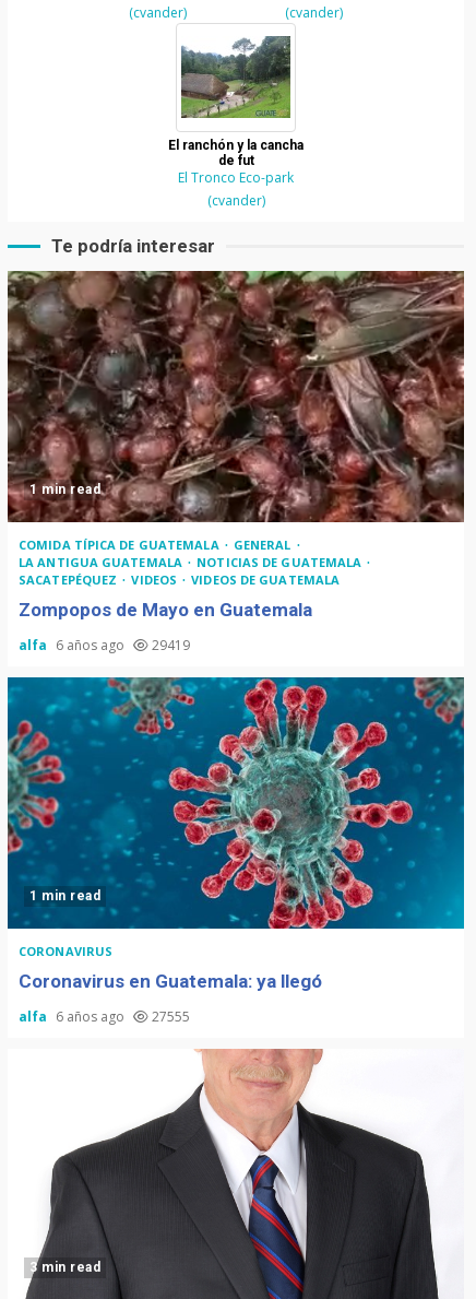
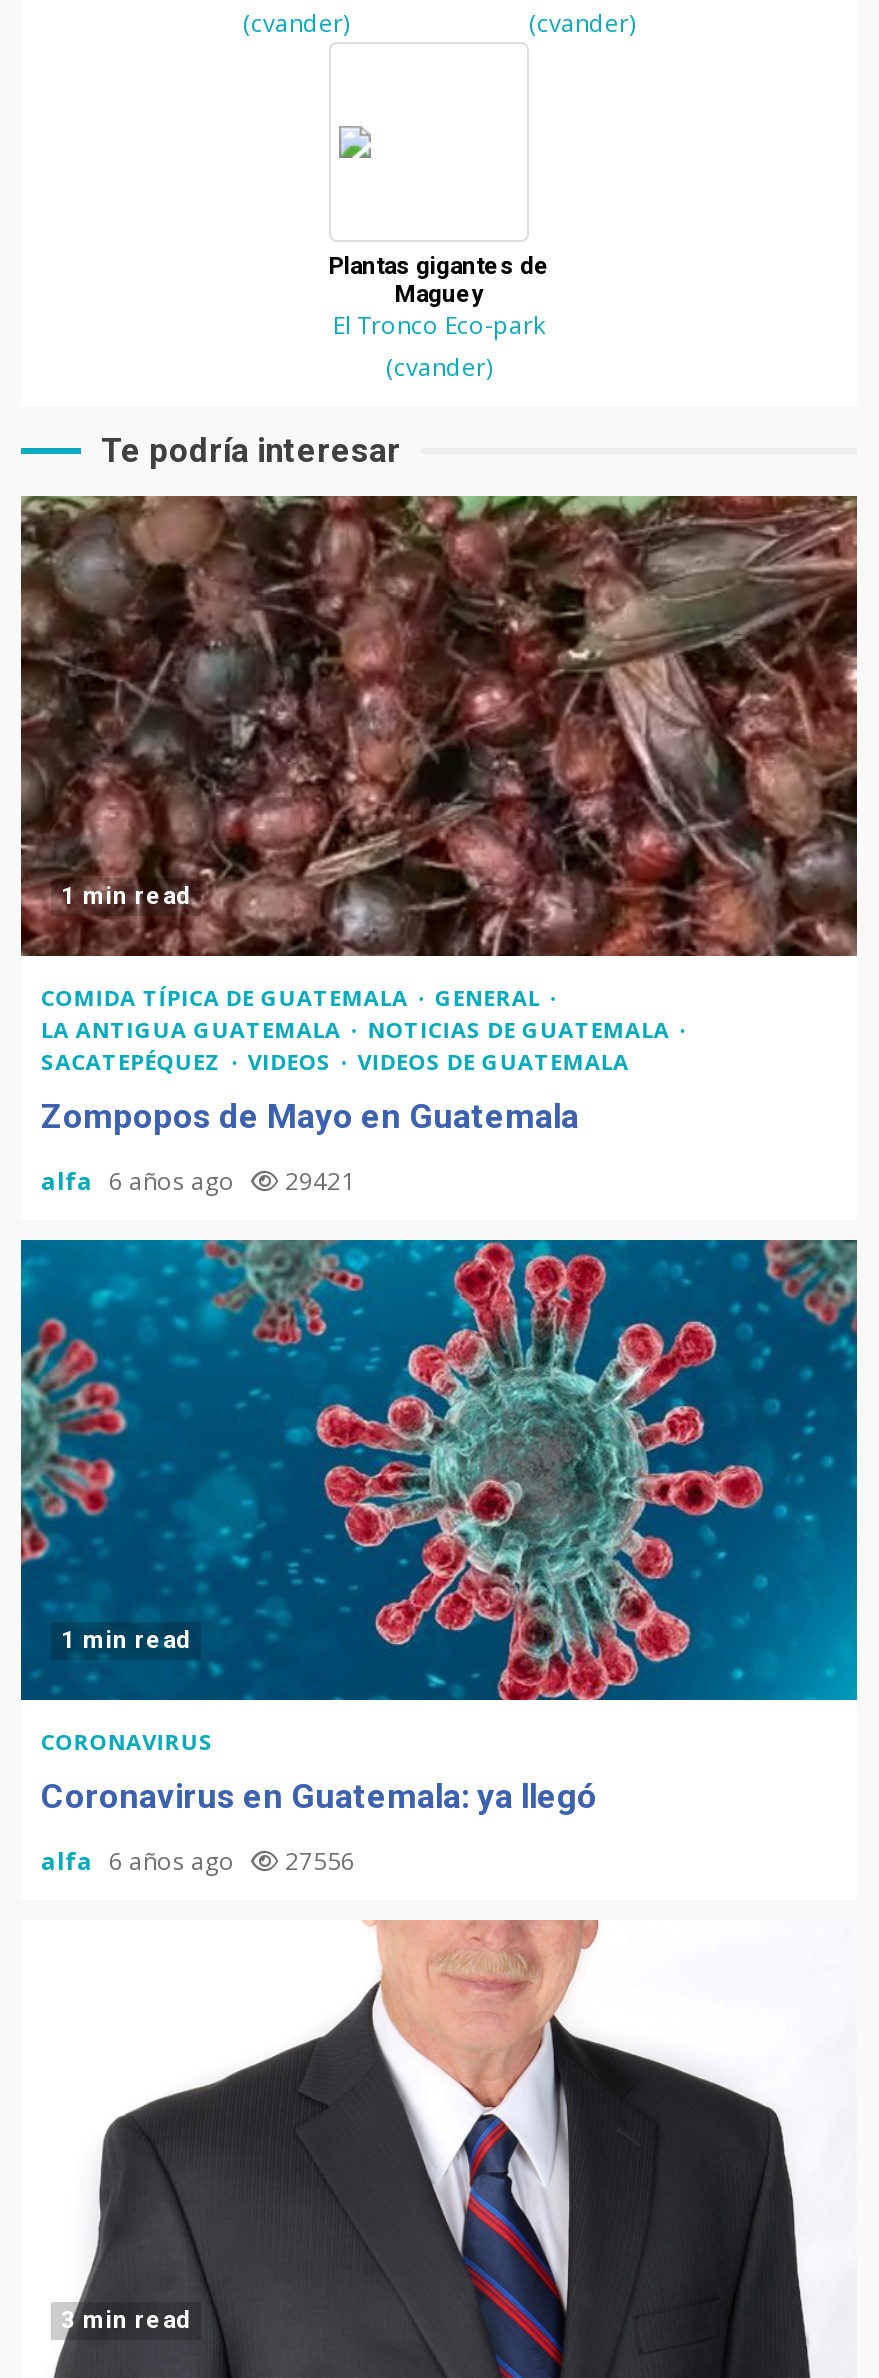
- [image]

- El ranchón y la cancha
- de fut
+ Plantas gigantes de
+ Maguey

- alfa 6 años ago 29419
+ alfa 6 años ago 29421

- alfa 6 años ago 27555
+ alfa 6 años ago 27556
